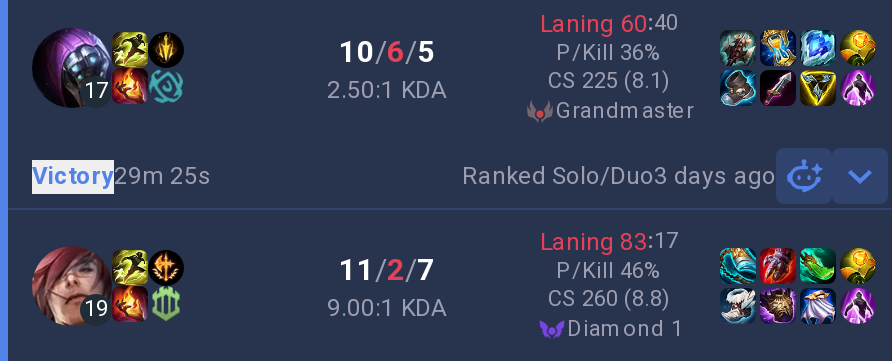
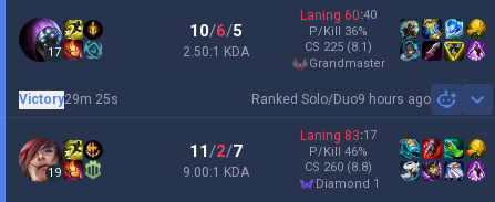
- Ranked Solo/Duo3 days ago
+ Ranked Solo/Duo9 hours ago
